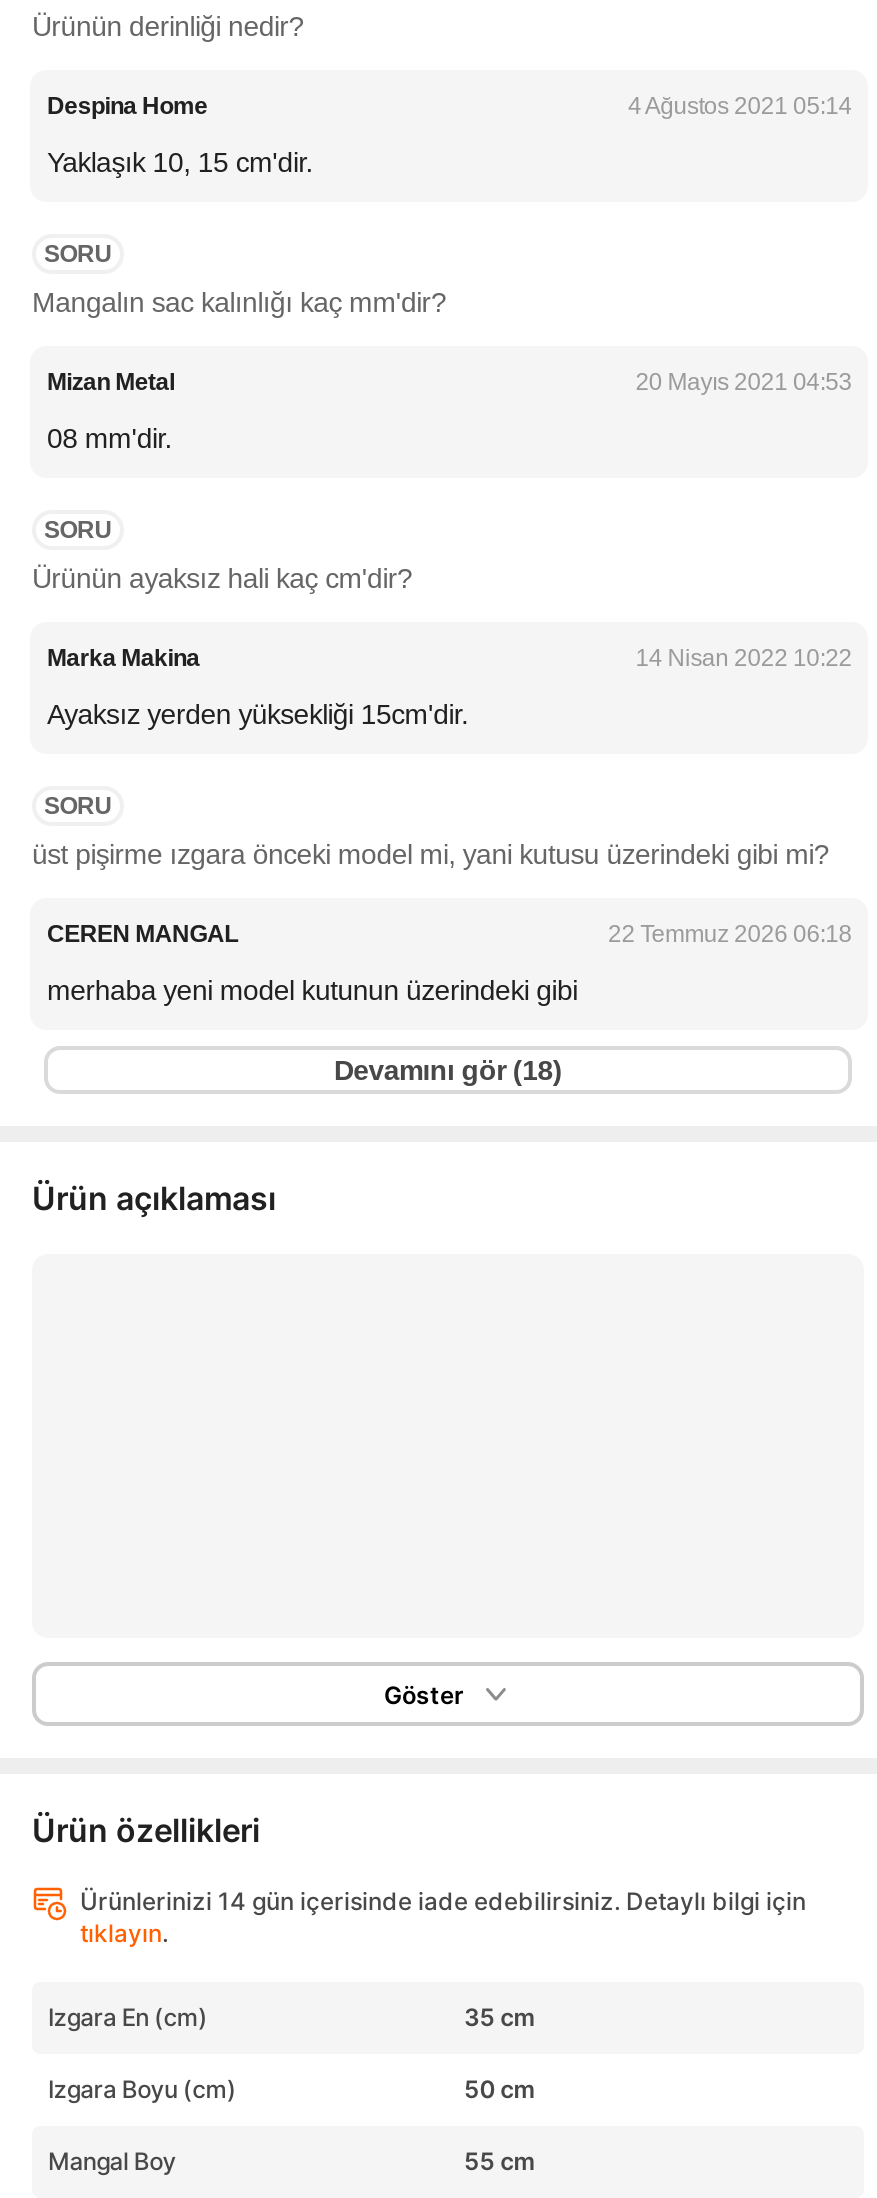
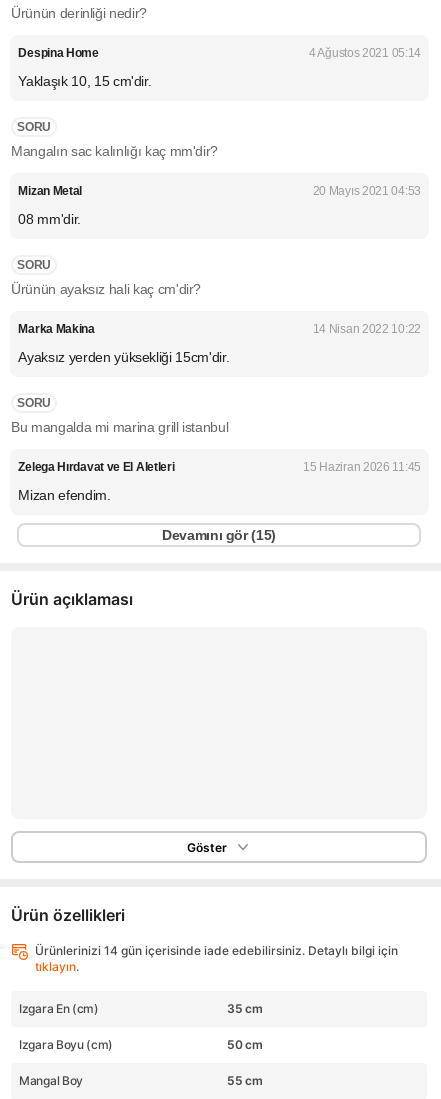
- üst pişirme ızgara önceki model mi, yani kutusu üzerindeki gibi mi?
+ Bu mangalda mi marina grill istanbul

- CEREN MANGAL
- 22 Temmuz 2026 06:18
+ Zelega Hırdavat ve El Aletleri
+ 15 Haziran 2026 11:45

- merhaba yeni model kutunun üzerindeki gibi
+ Mizan efendim.

- Devamını gör (18)
+ Devamını gör (15)
